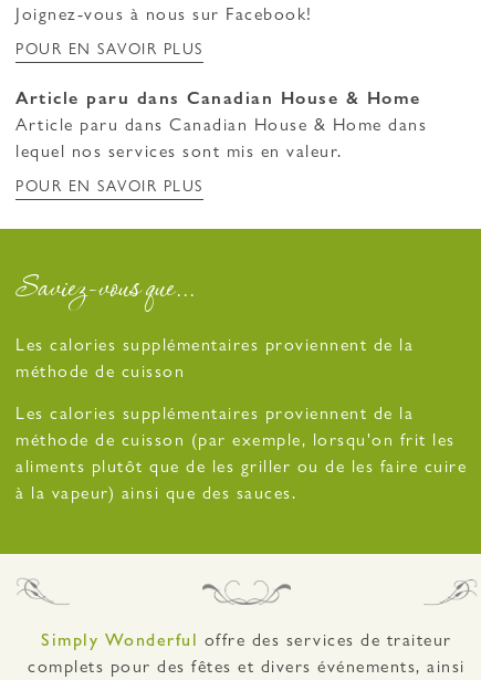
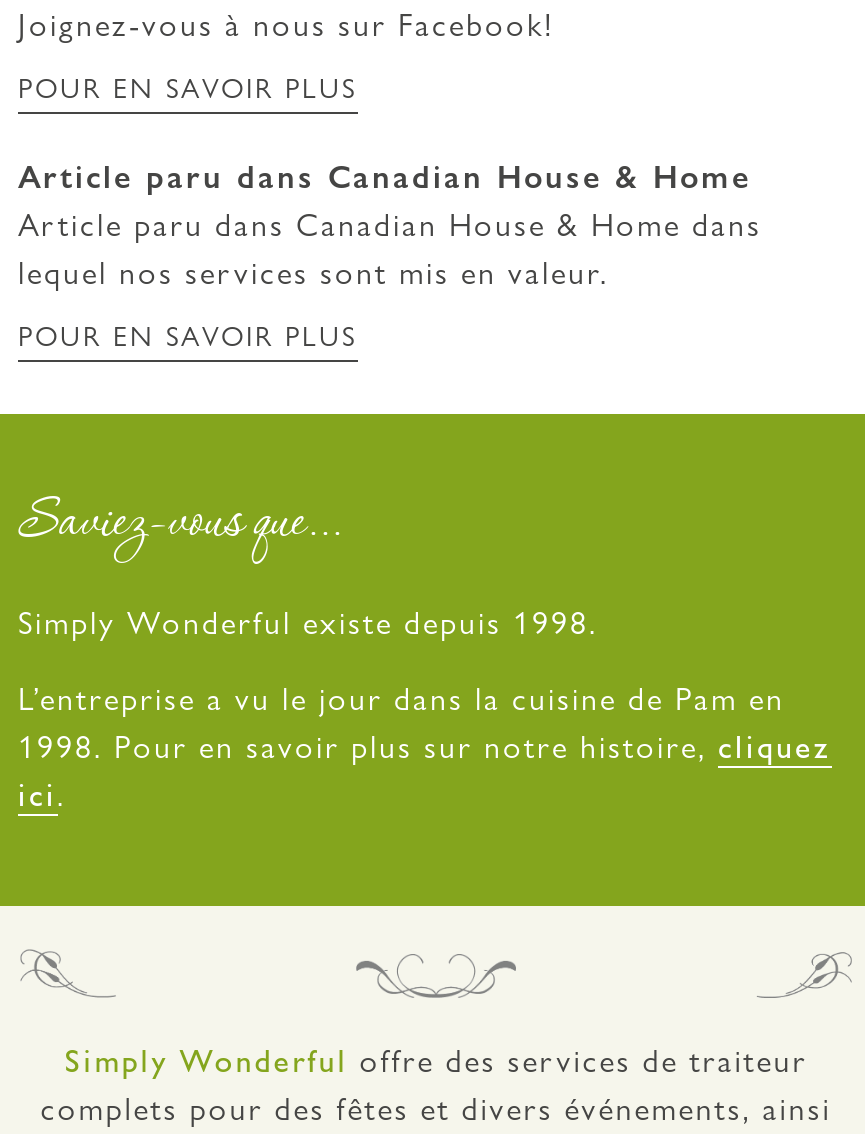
- Les calories supplémentaires proviennent de la
- méthode de cuisson
+ Simply Wonderful existe depuis 1998.

- Les calories supplémentaires proviennent de la
- méthode de cuisson (par exemple, lorsqu'on frit les
- aliments plutôt que de les griller ou de les faire cuire
- à la vapeur) ainsi que des sauces.
+ L’entreprise a vu le jour dans la cuisine de Pam en
+ 1998. Pour en savoir plus sur notre histoire, cliquez
+ ici.
